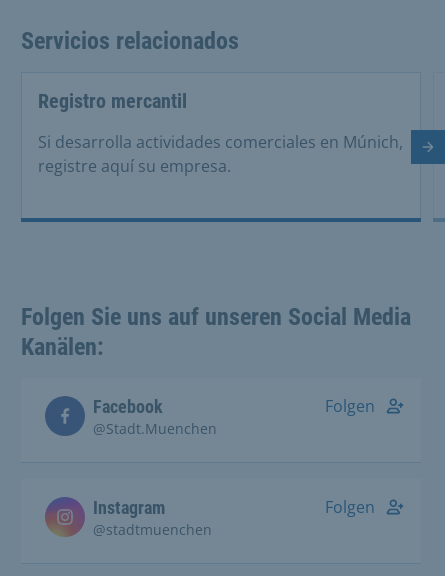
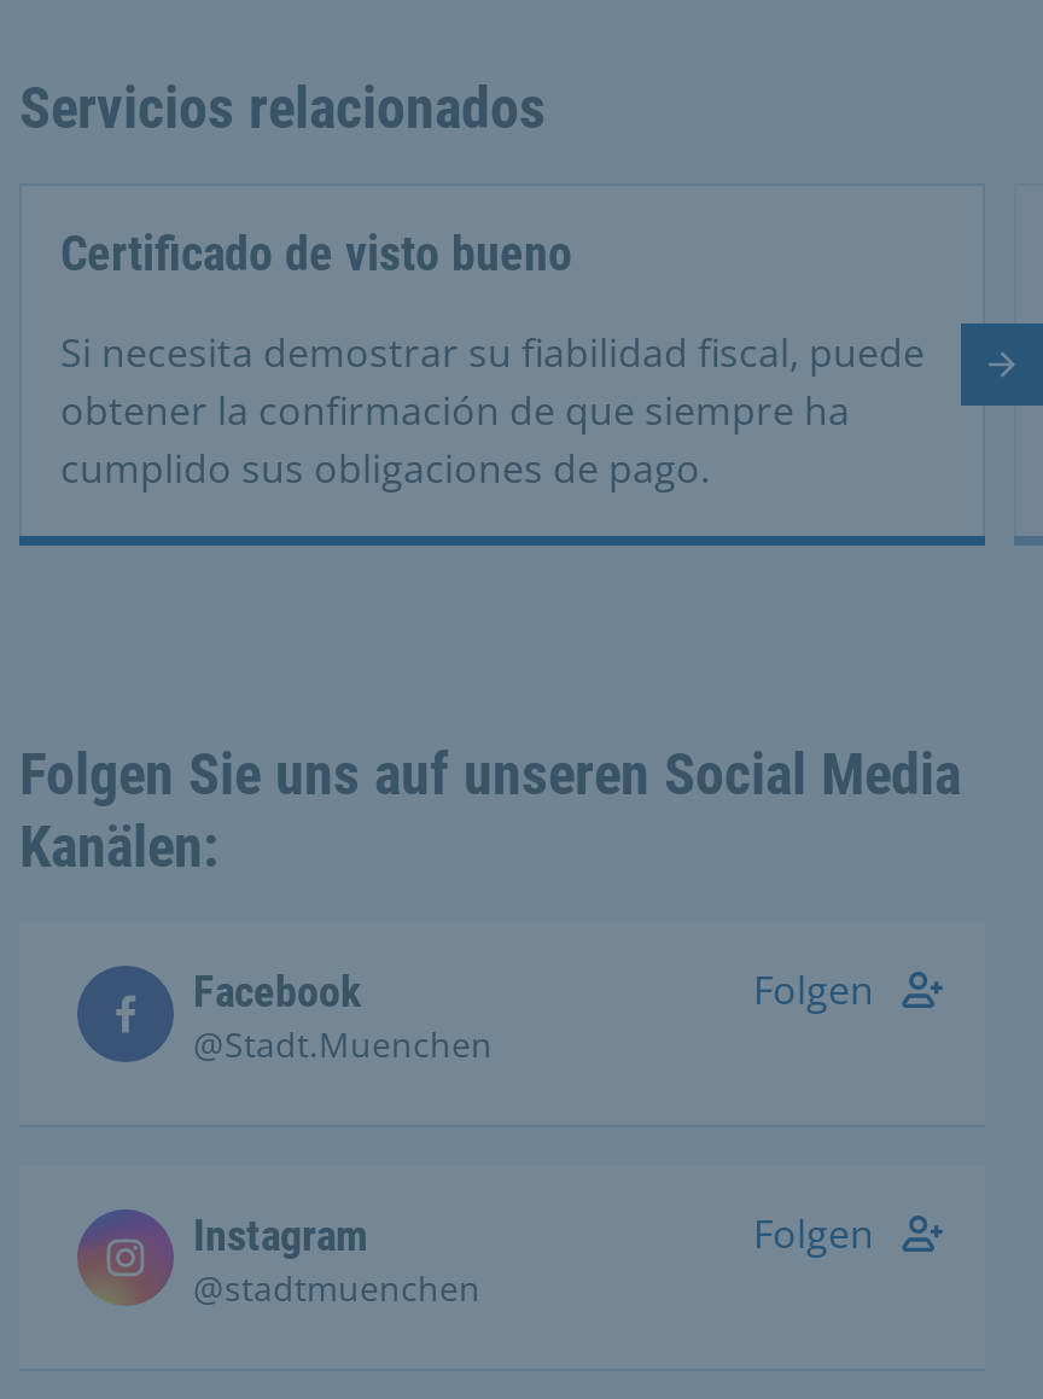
- Registro mercantil
+ Certificado de visto bueno

- Si desarrolla actividades comerciales en Múnich,
- registre aquí su empresa.
+ Si necesita demostrar su fiabilidad fiscal, puede
+ obtener la confirmación de que siempre ha
+ cumplido sus obligaciones de pago.
